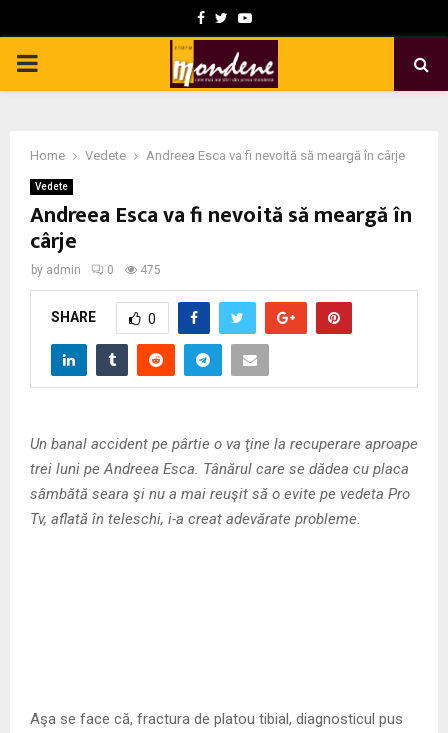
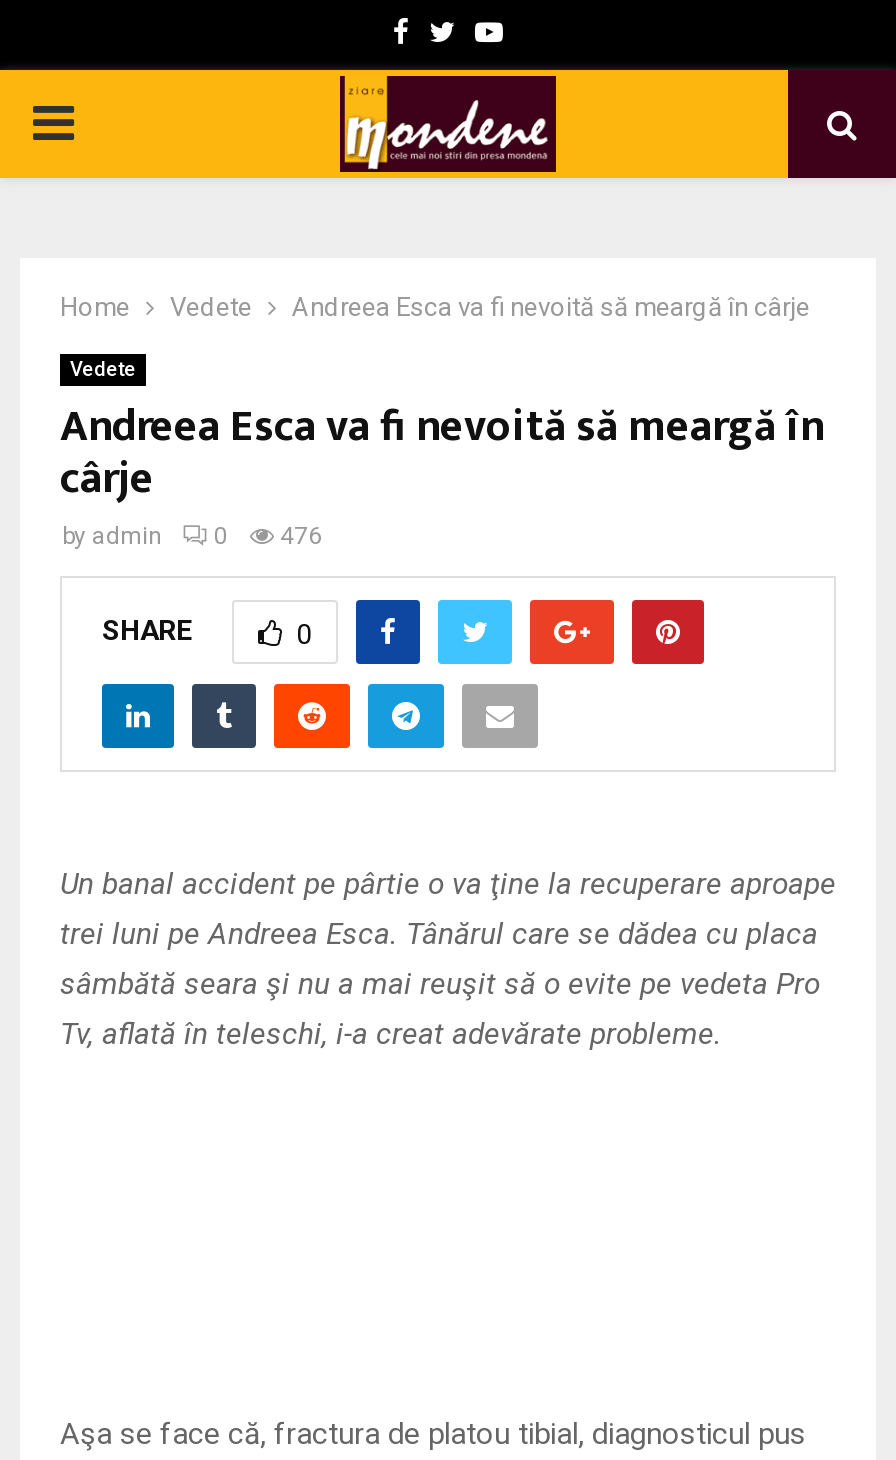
- 475
+ 476
